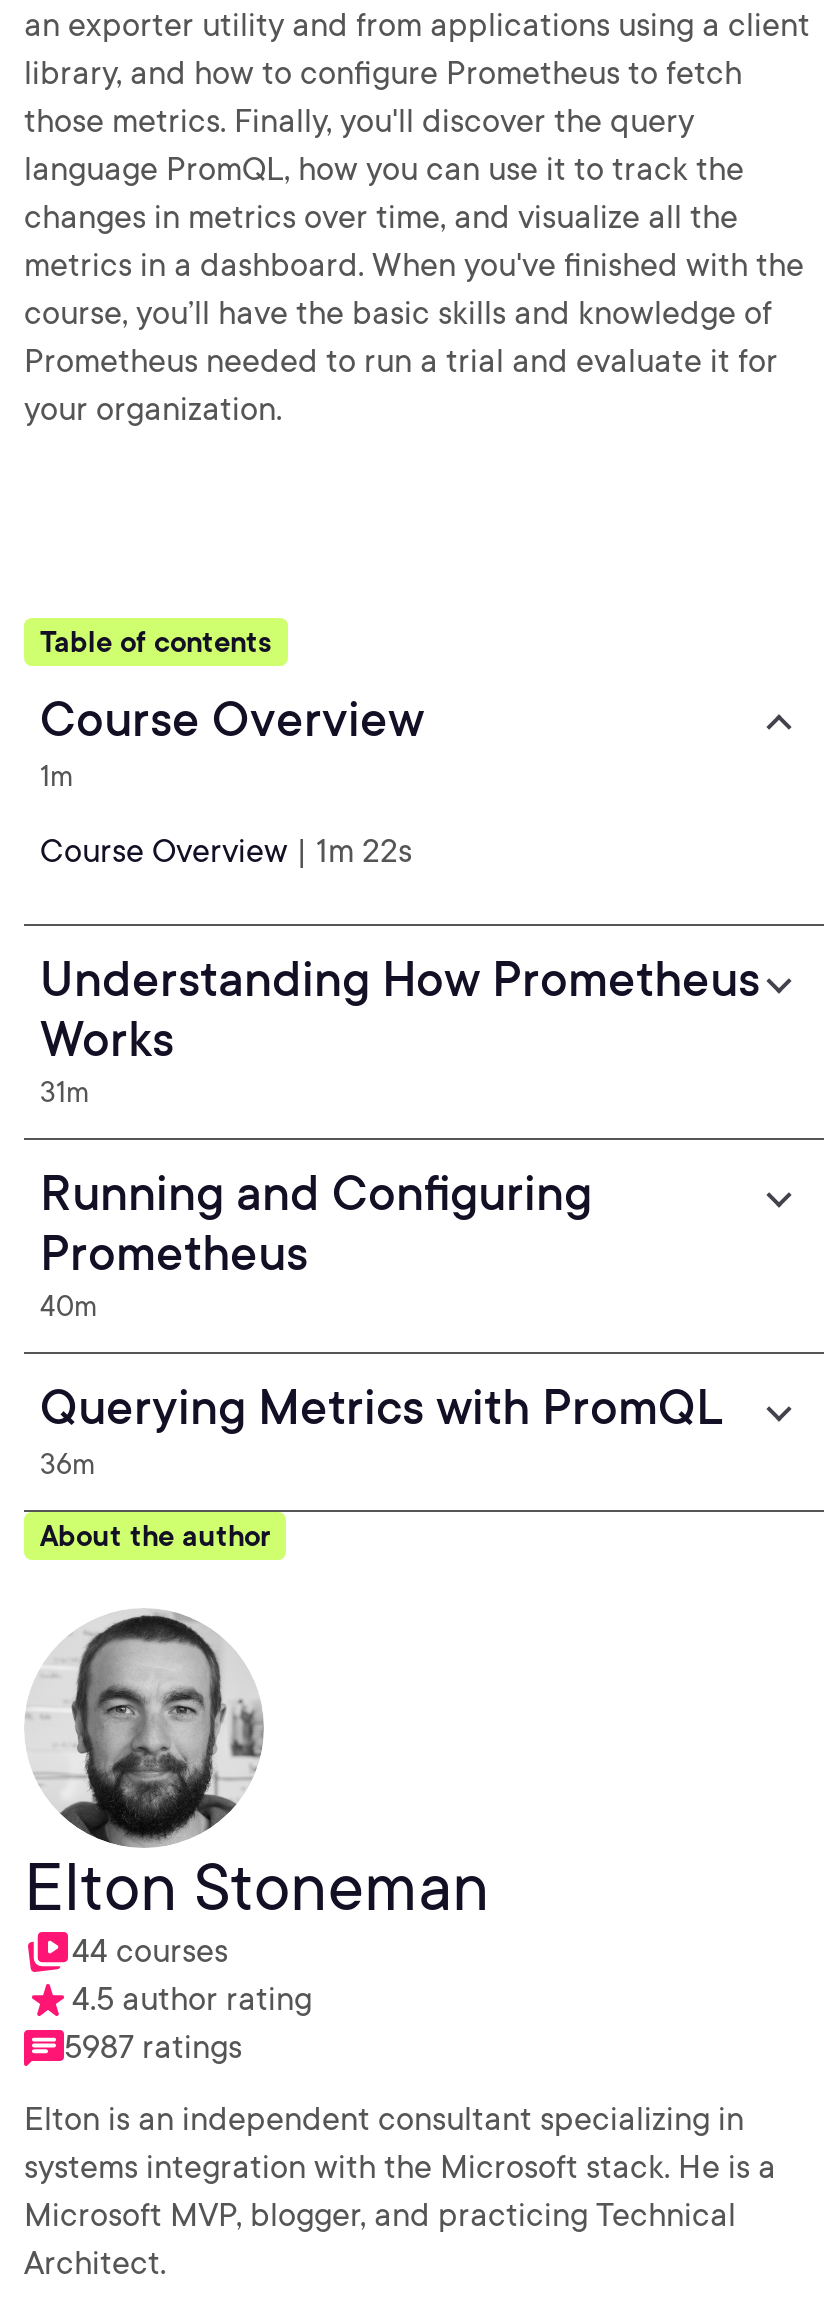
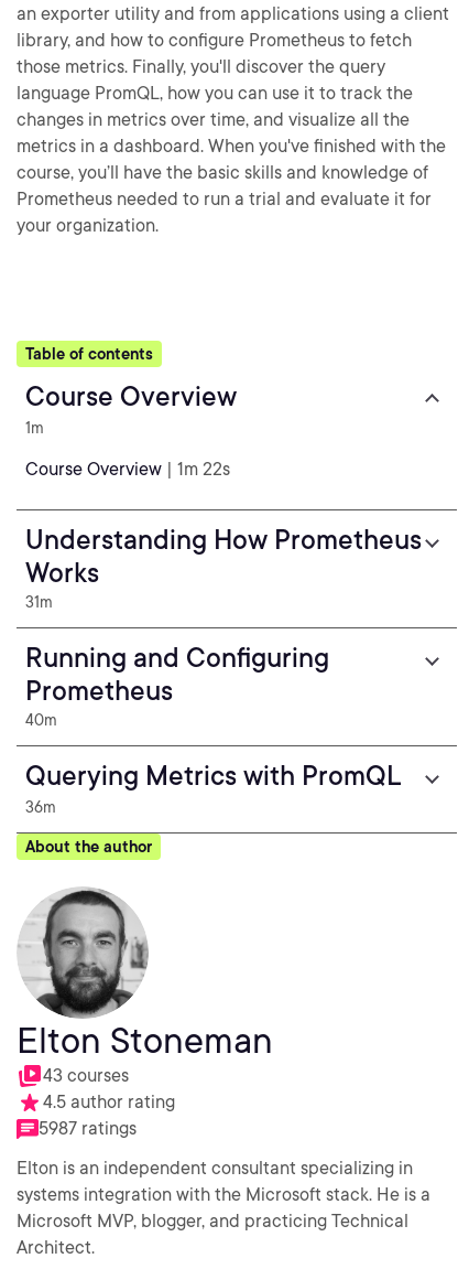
- 44 courses
+ 43 courses
